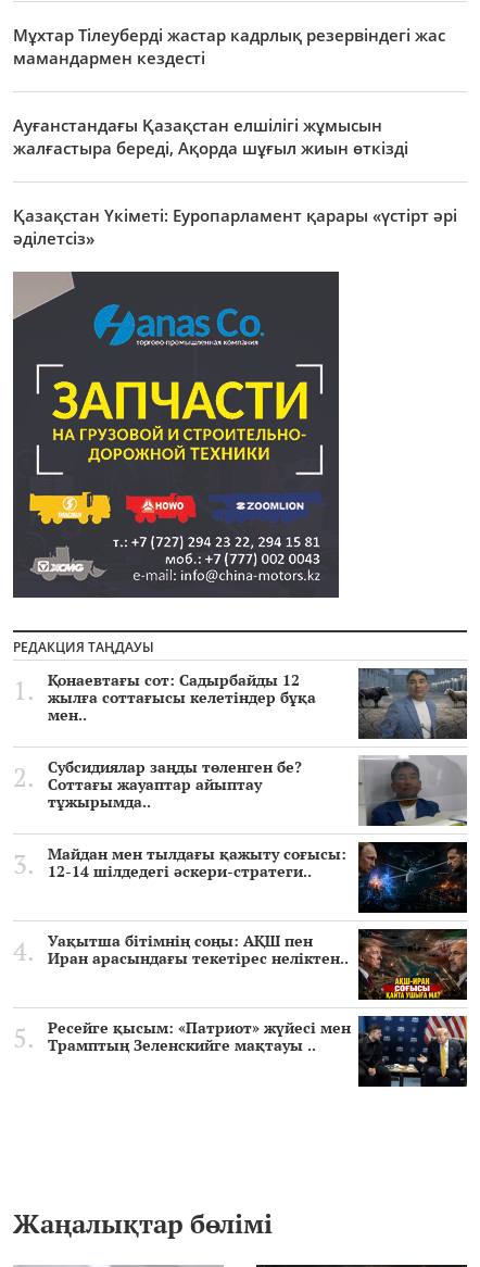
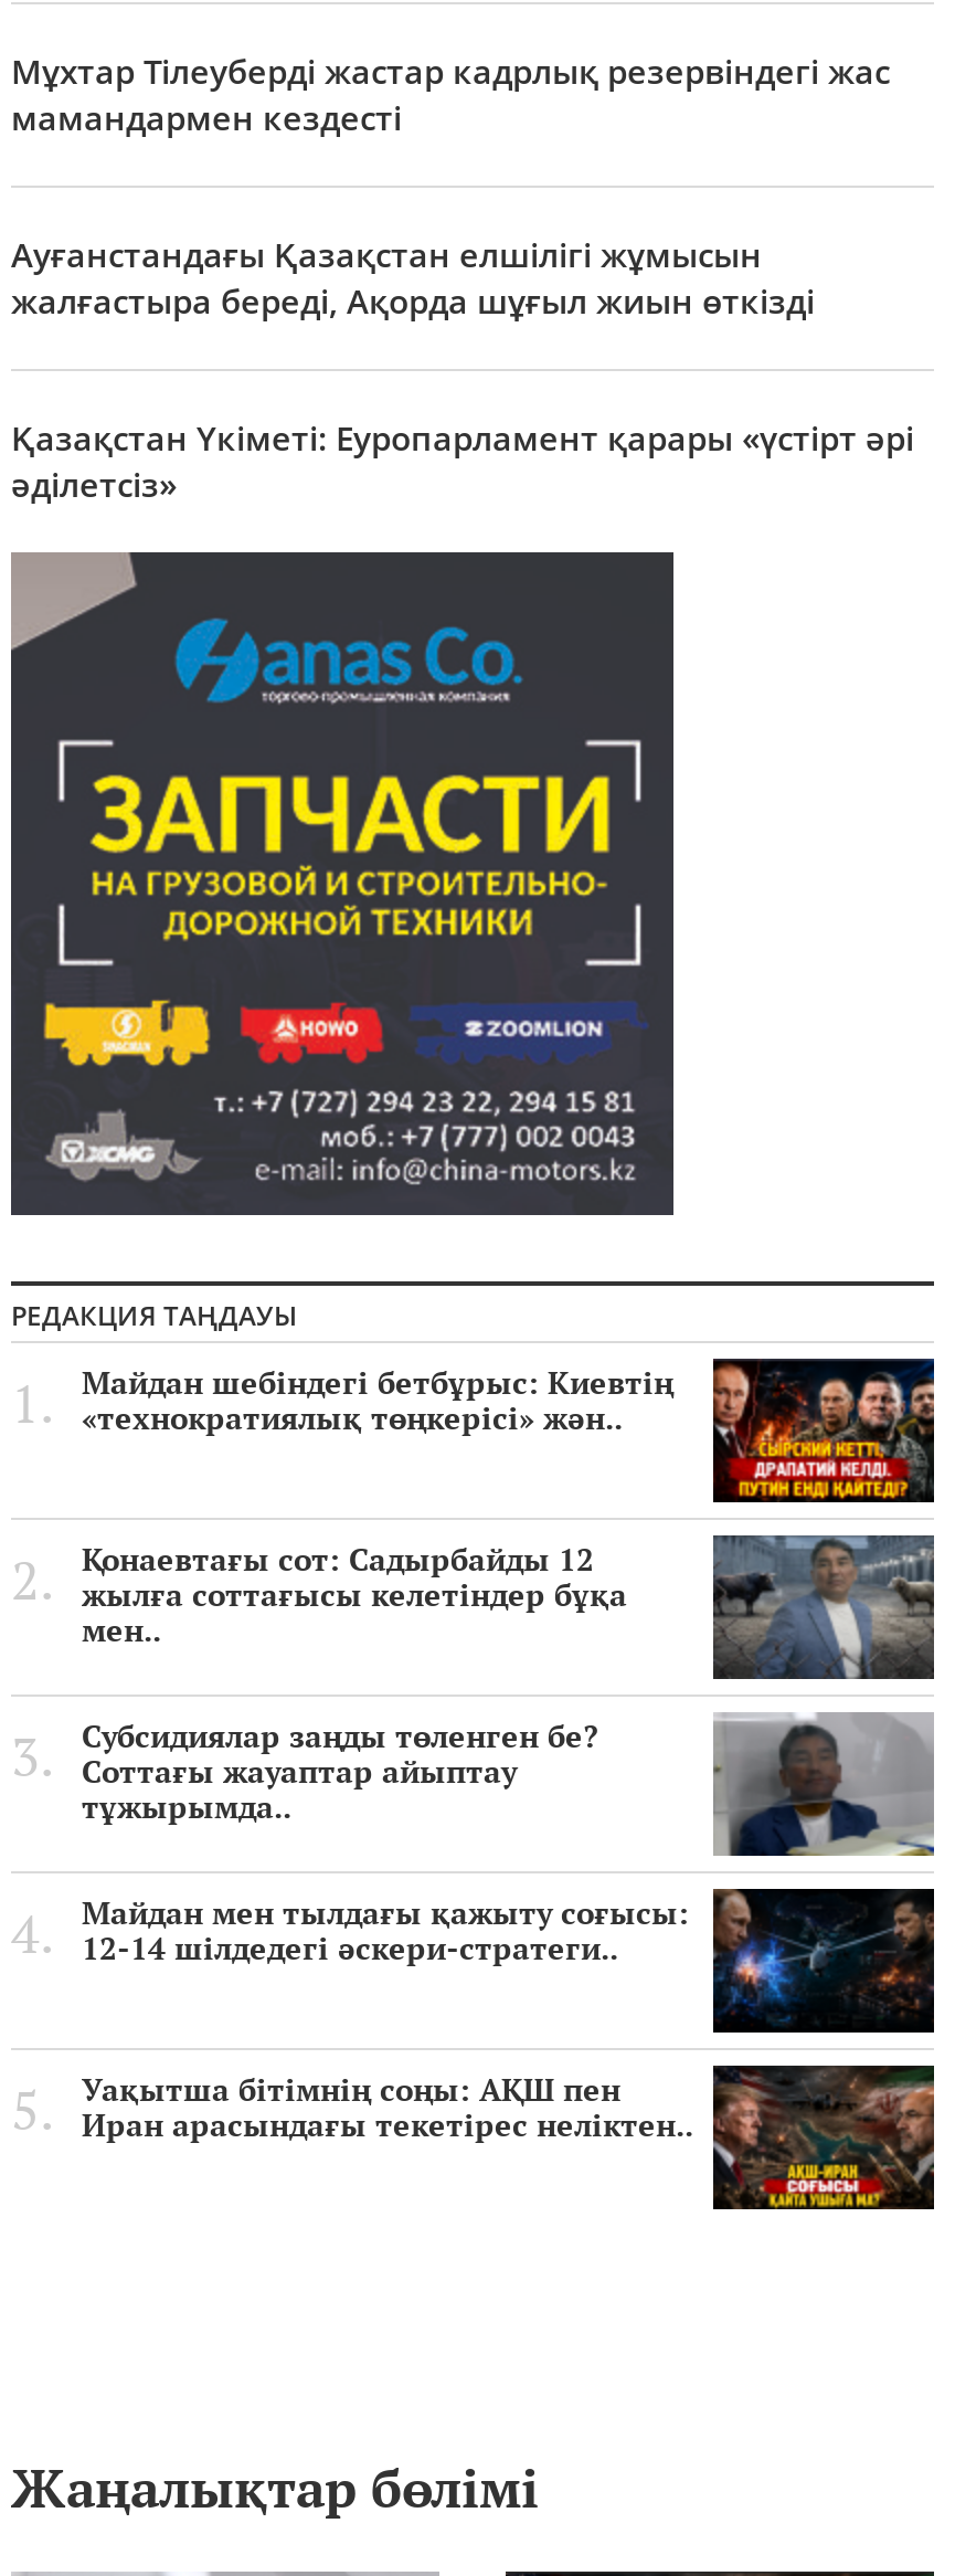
+ [image]
+ Майдан шебіндегі бетбұрыс: Киевтің
+ «технократиялық төңкерісі» жән..

moved down: [image] | Қонаевтағы сот: Садырбайды 12 | жылға соттағысы келетіндер бұқа | ... | Уақытша бітімнің соңы: АҚШ пен | Иран арасындағы текетірес неліктен..

- [image]
- Ресейге қысым: «Патриот» жүйесі мен
- Трамптың Зеленскийге мақтауы ..
